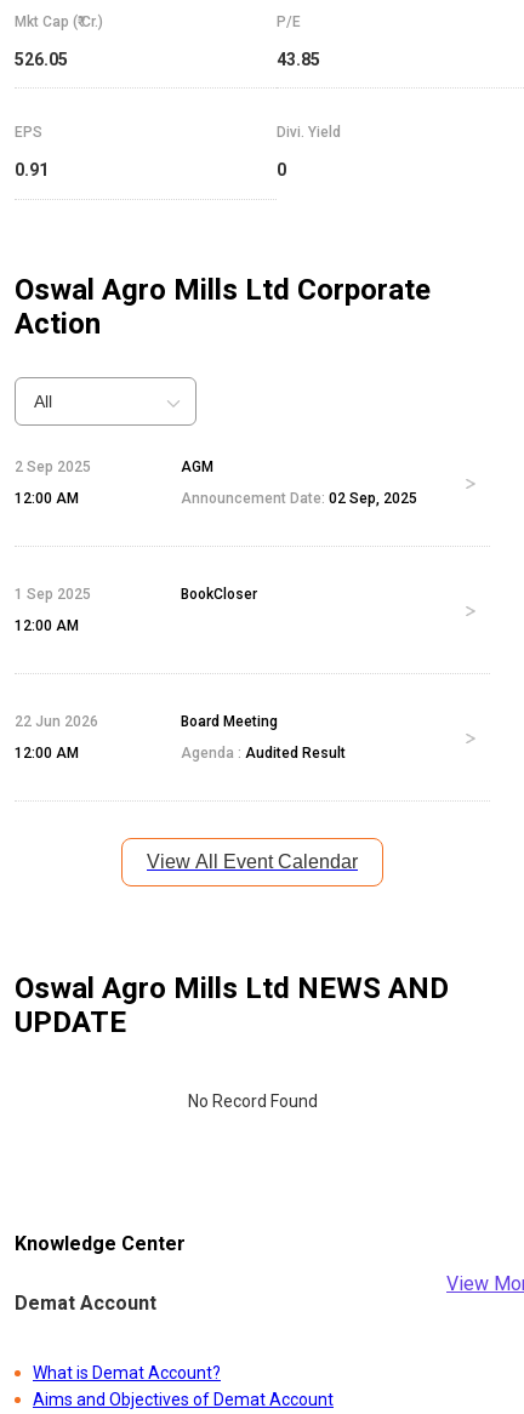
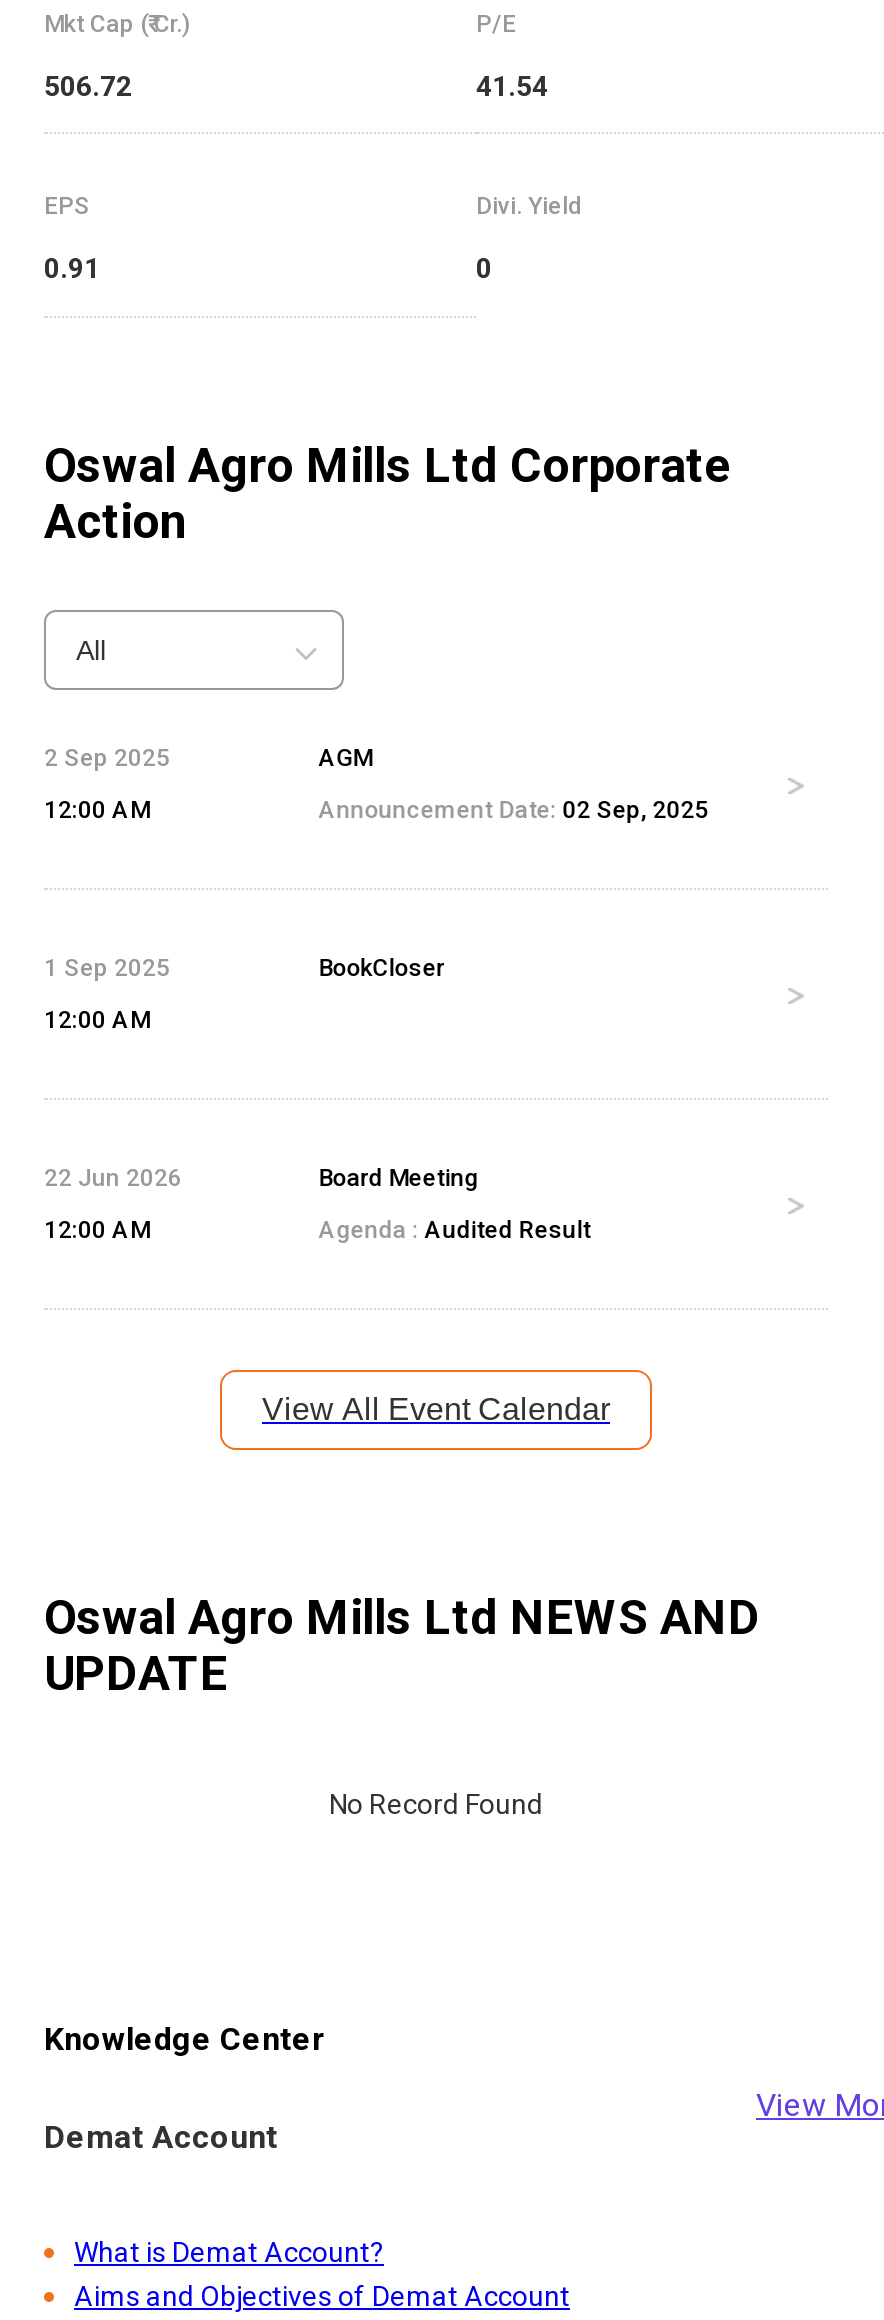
- 526.05
+ 506.72

- 43.85
+ 41.54
